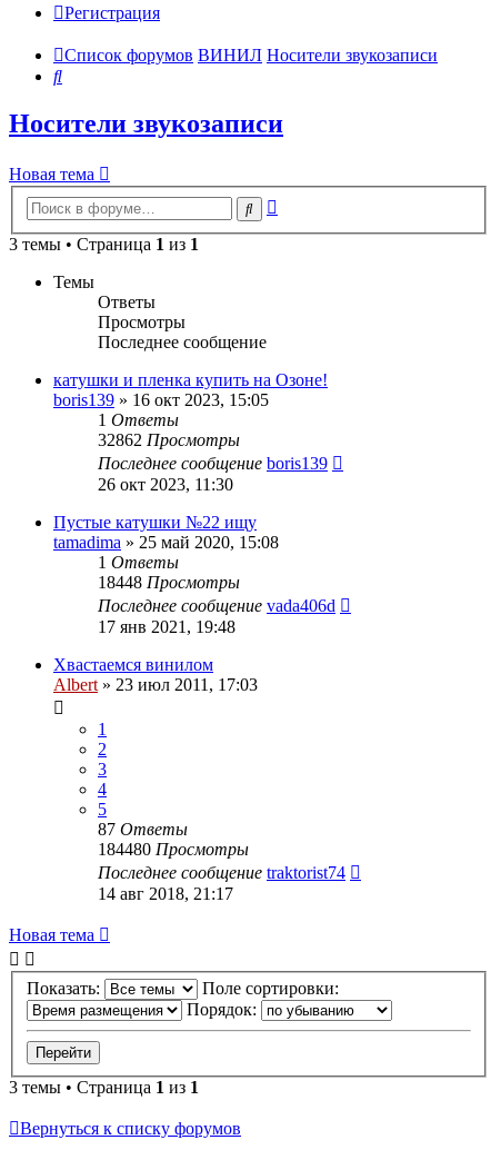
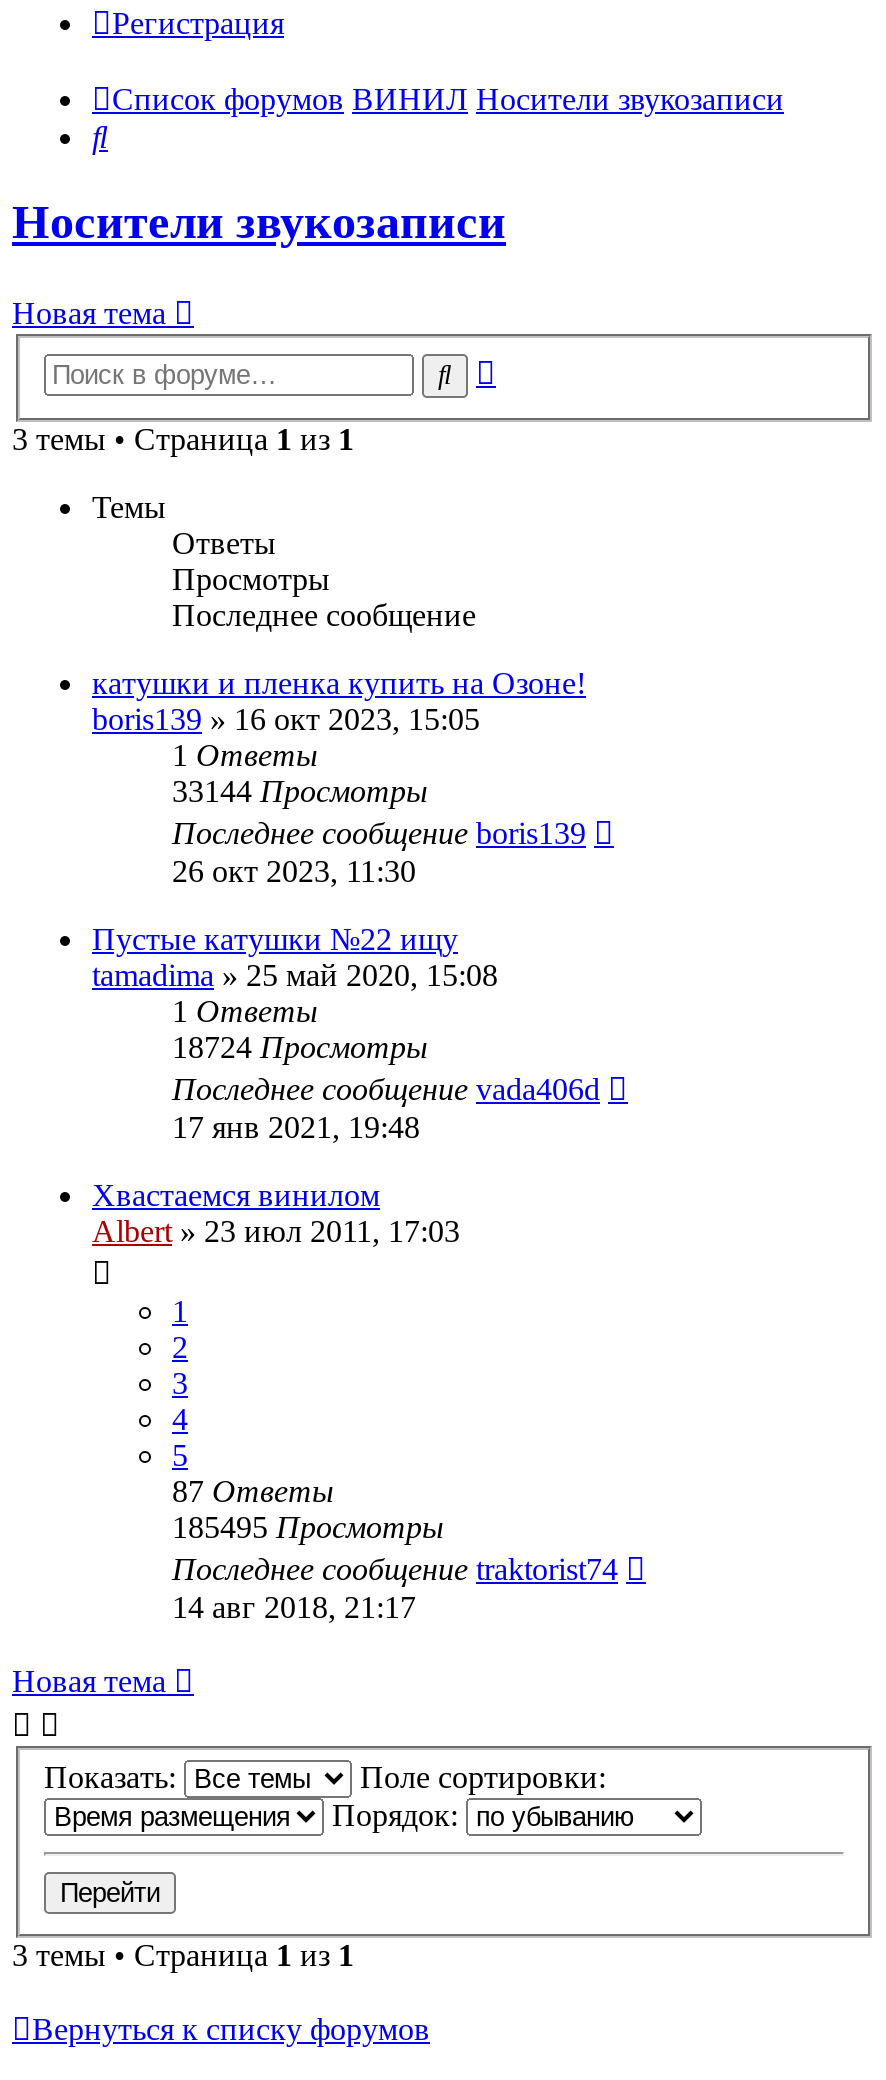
- 32862 Просмотры
+ 33144 Просмотры

- 18448 Просмотры
+ 18724 Просмотры

- 184480 Просмотры
+ 185495 Просмотры
